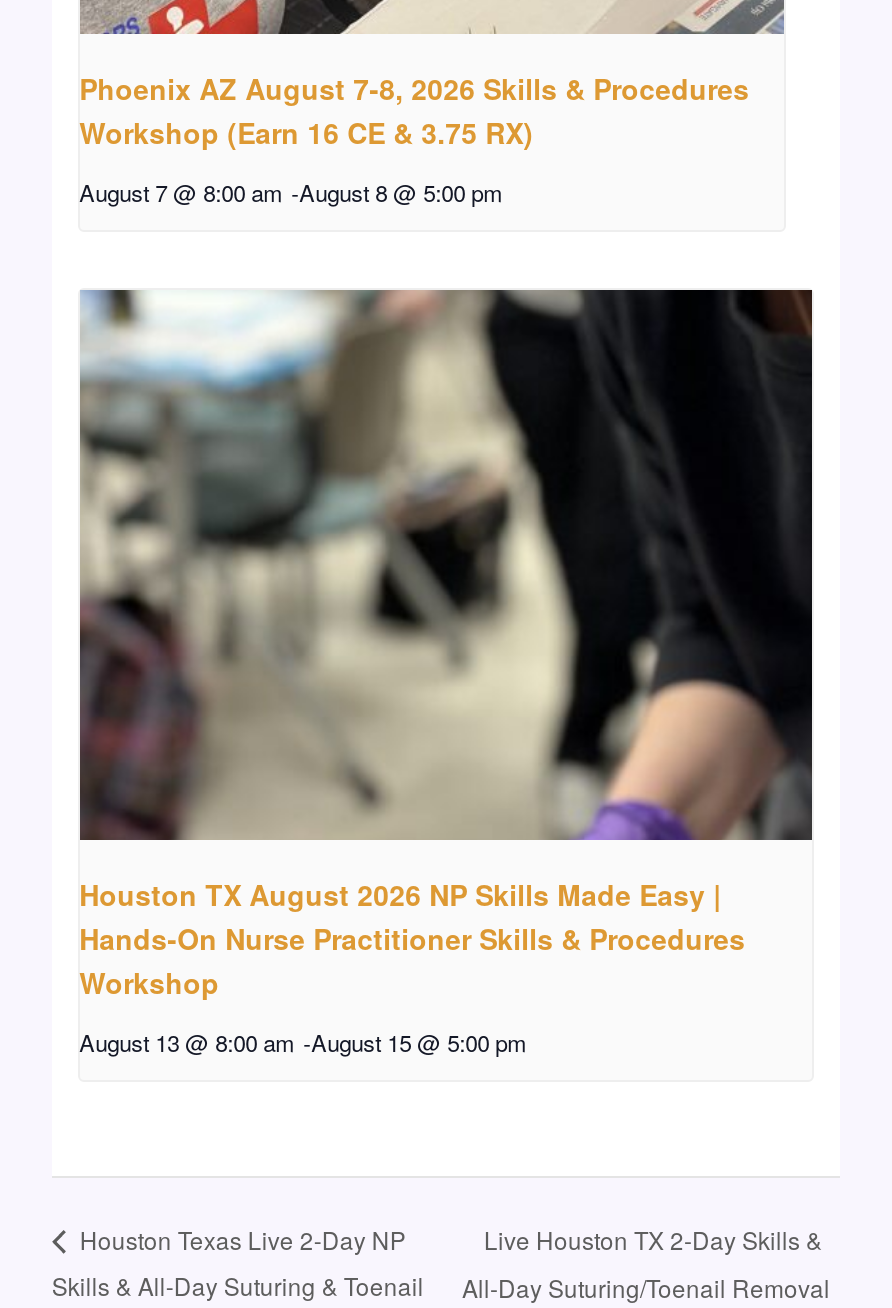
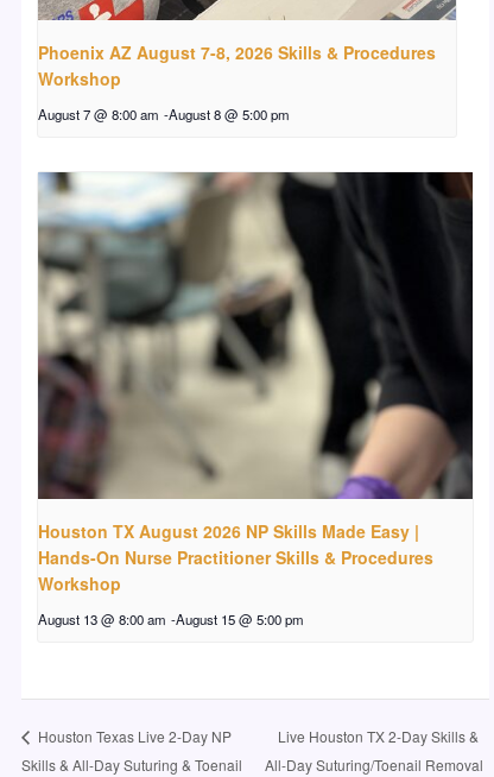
- Workshop (Earn 16 CE & 3.75 RX)
+ Workshop
